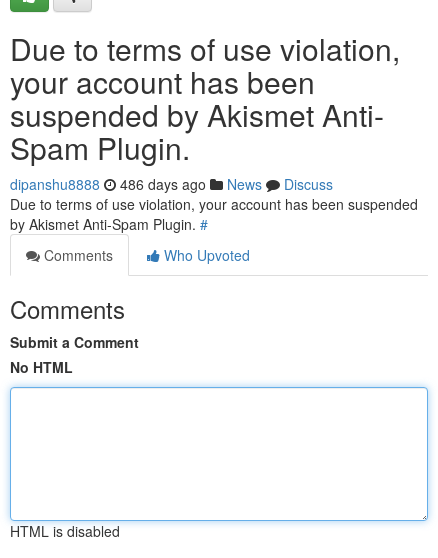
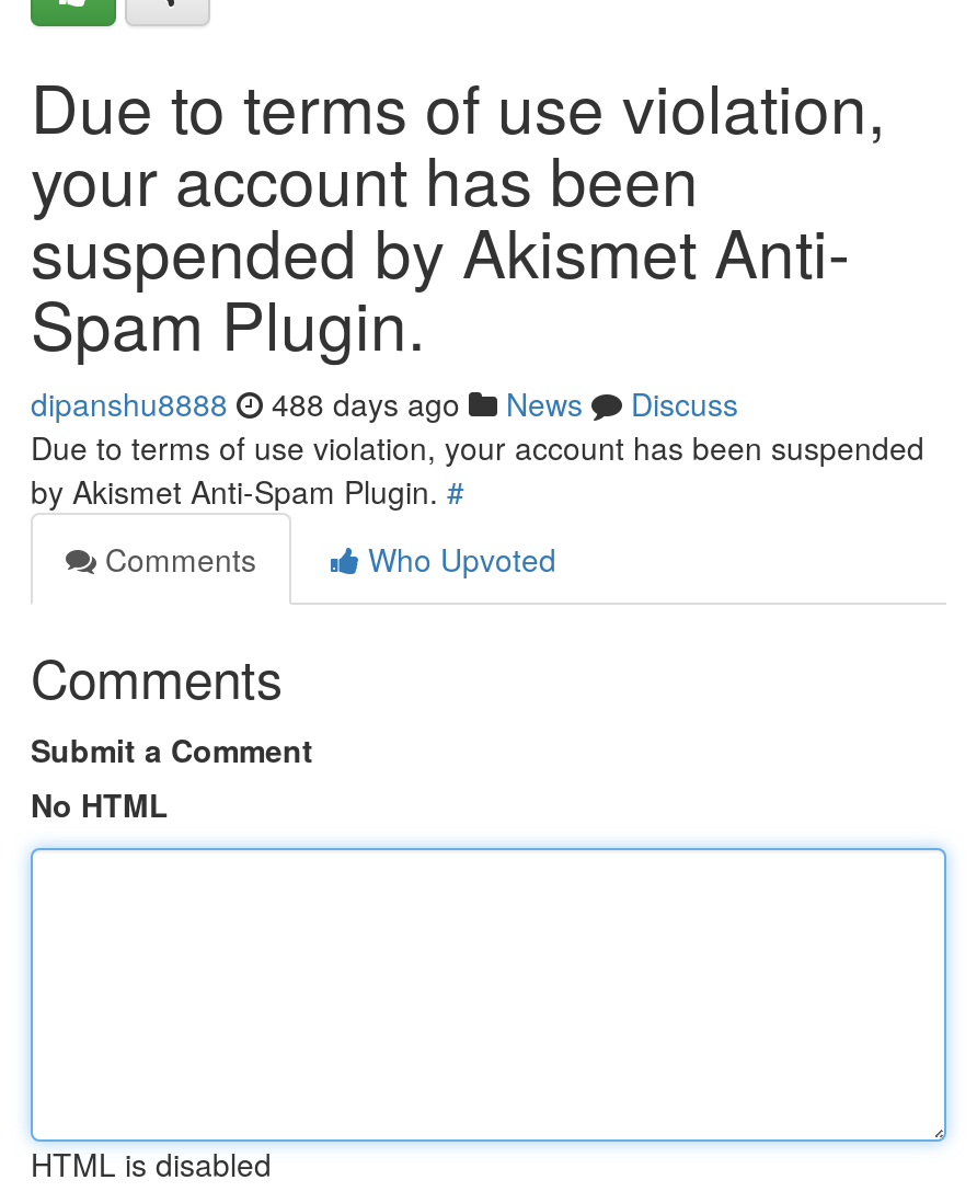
- dipanshu8888 486 days ago News Discuss
+ dipanshu8888 488 days ago News Discuss
